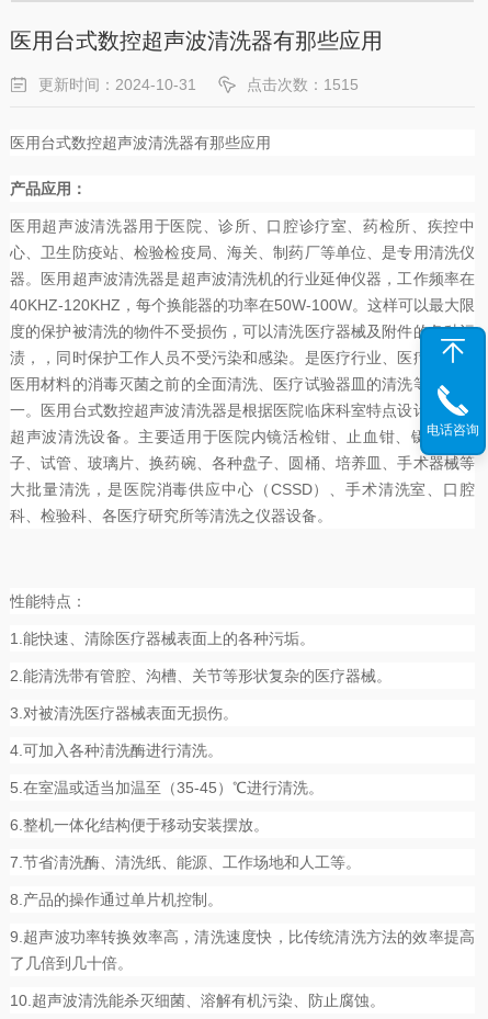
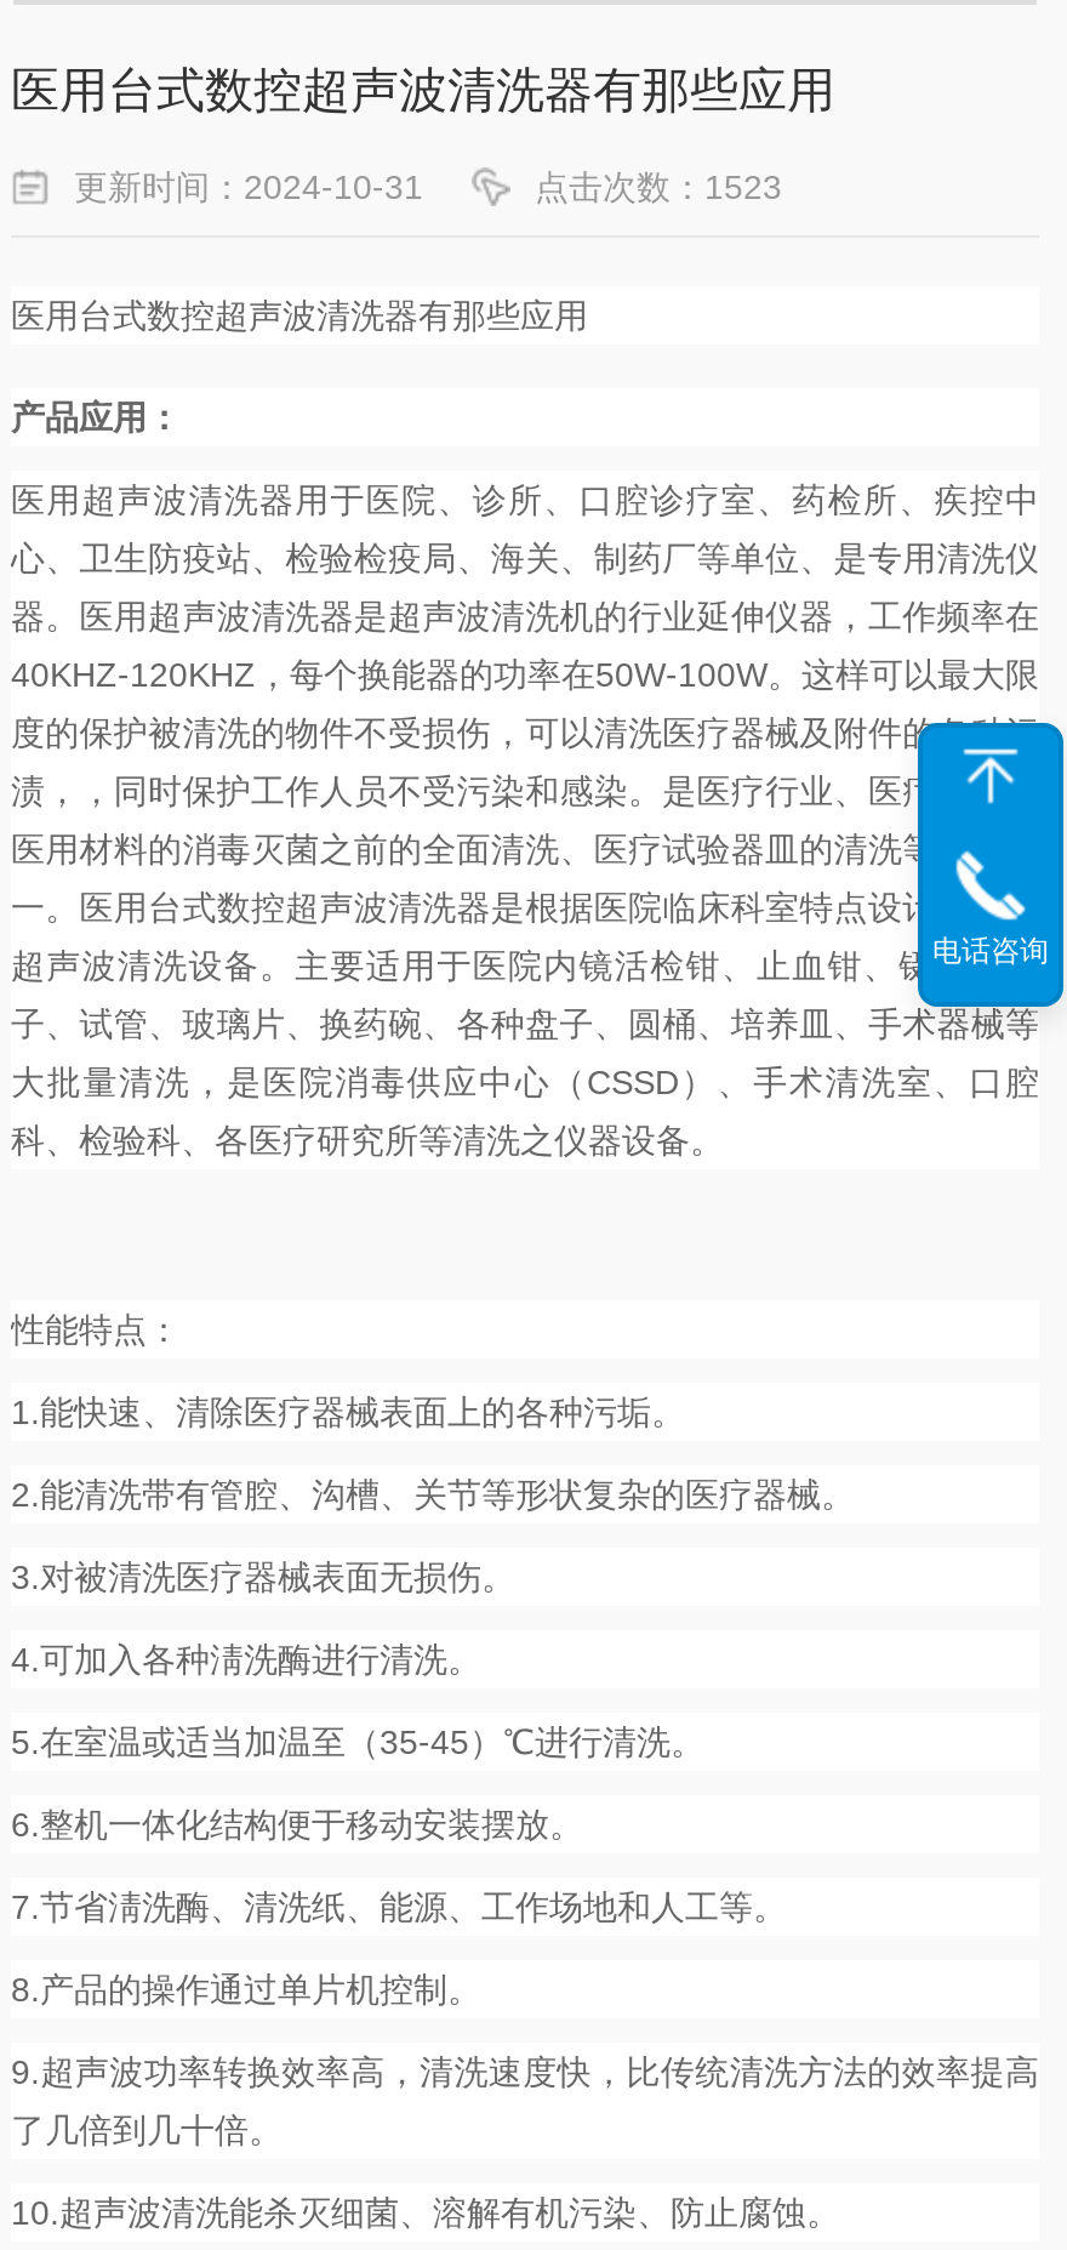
- 点击次数：1515
+ 点击次数：1523
